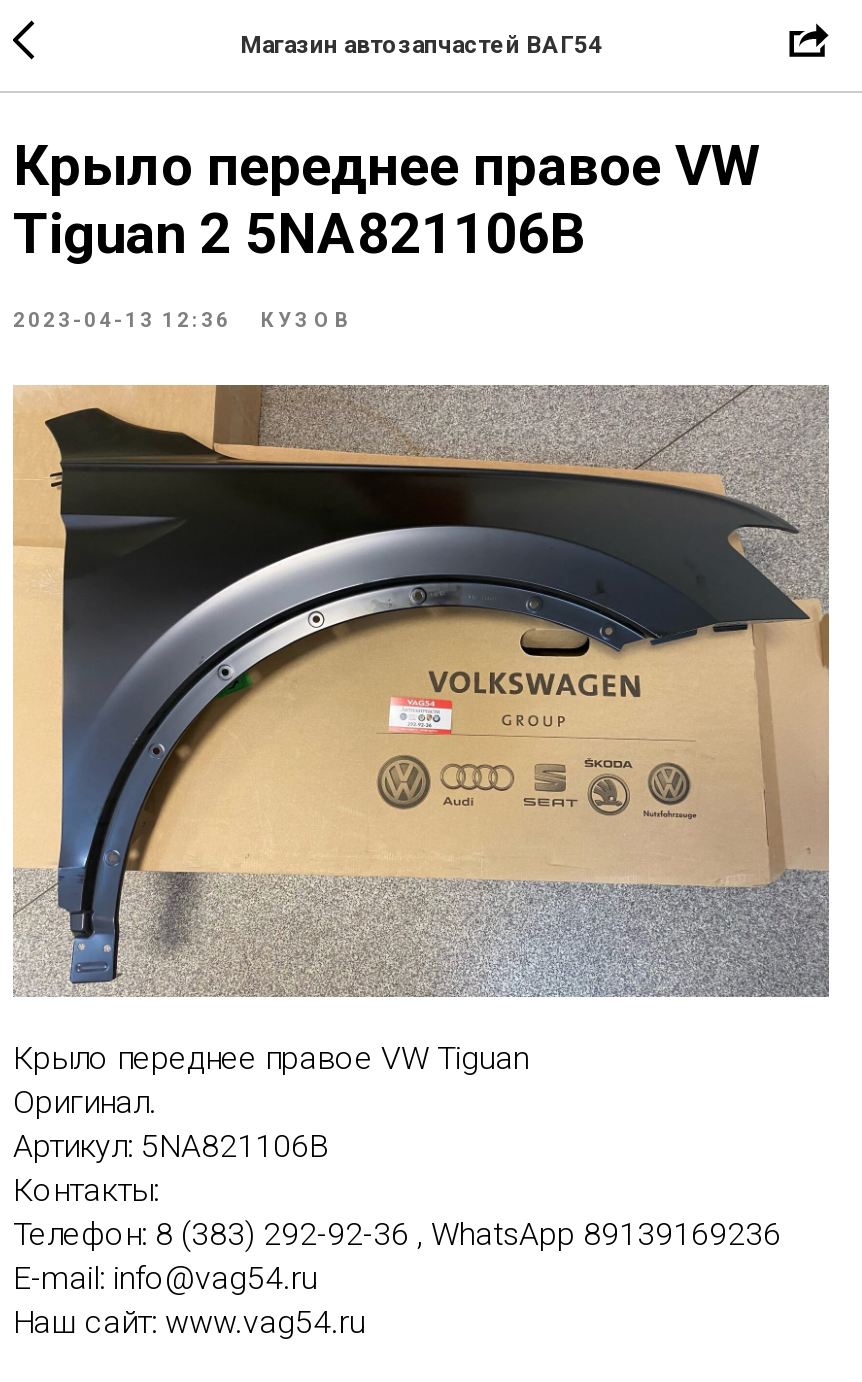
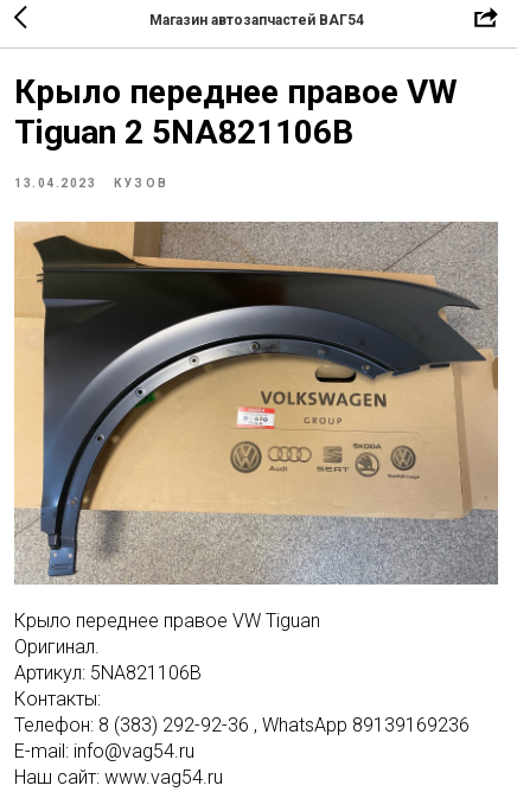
- 2023-04-13 12:36 КУЗОВ
+ 13.04.2023 КУЗОВ
